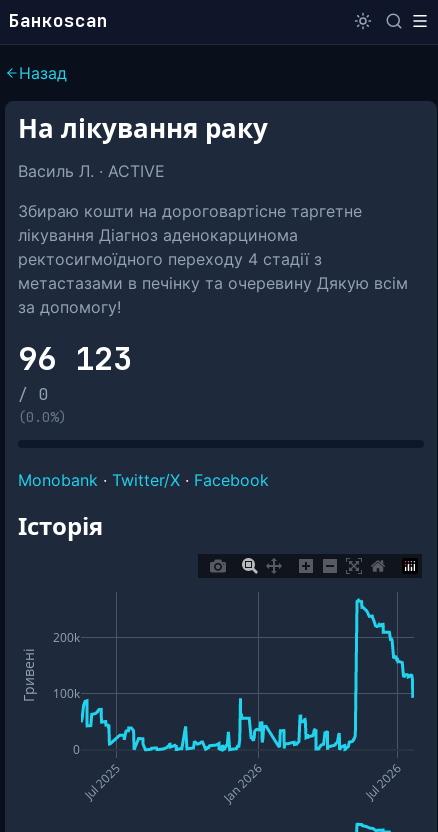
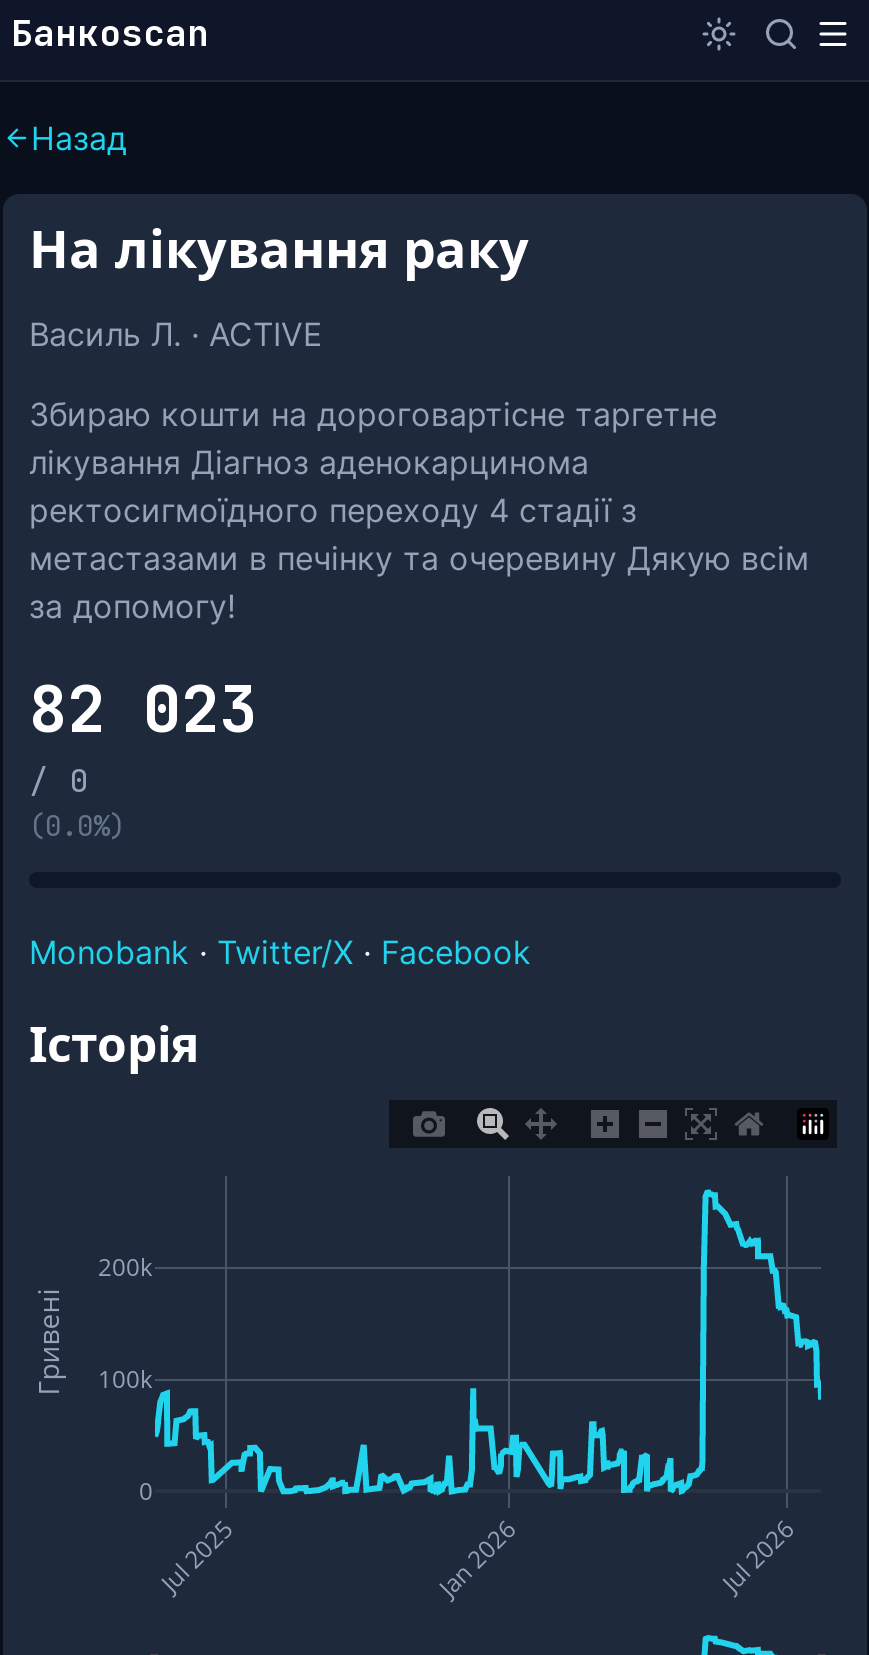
- 96 123
+ 82 023
